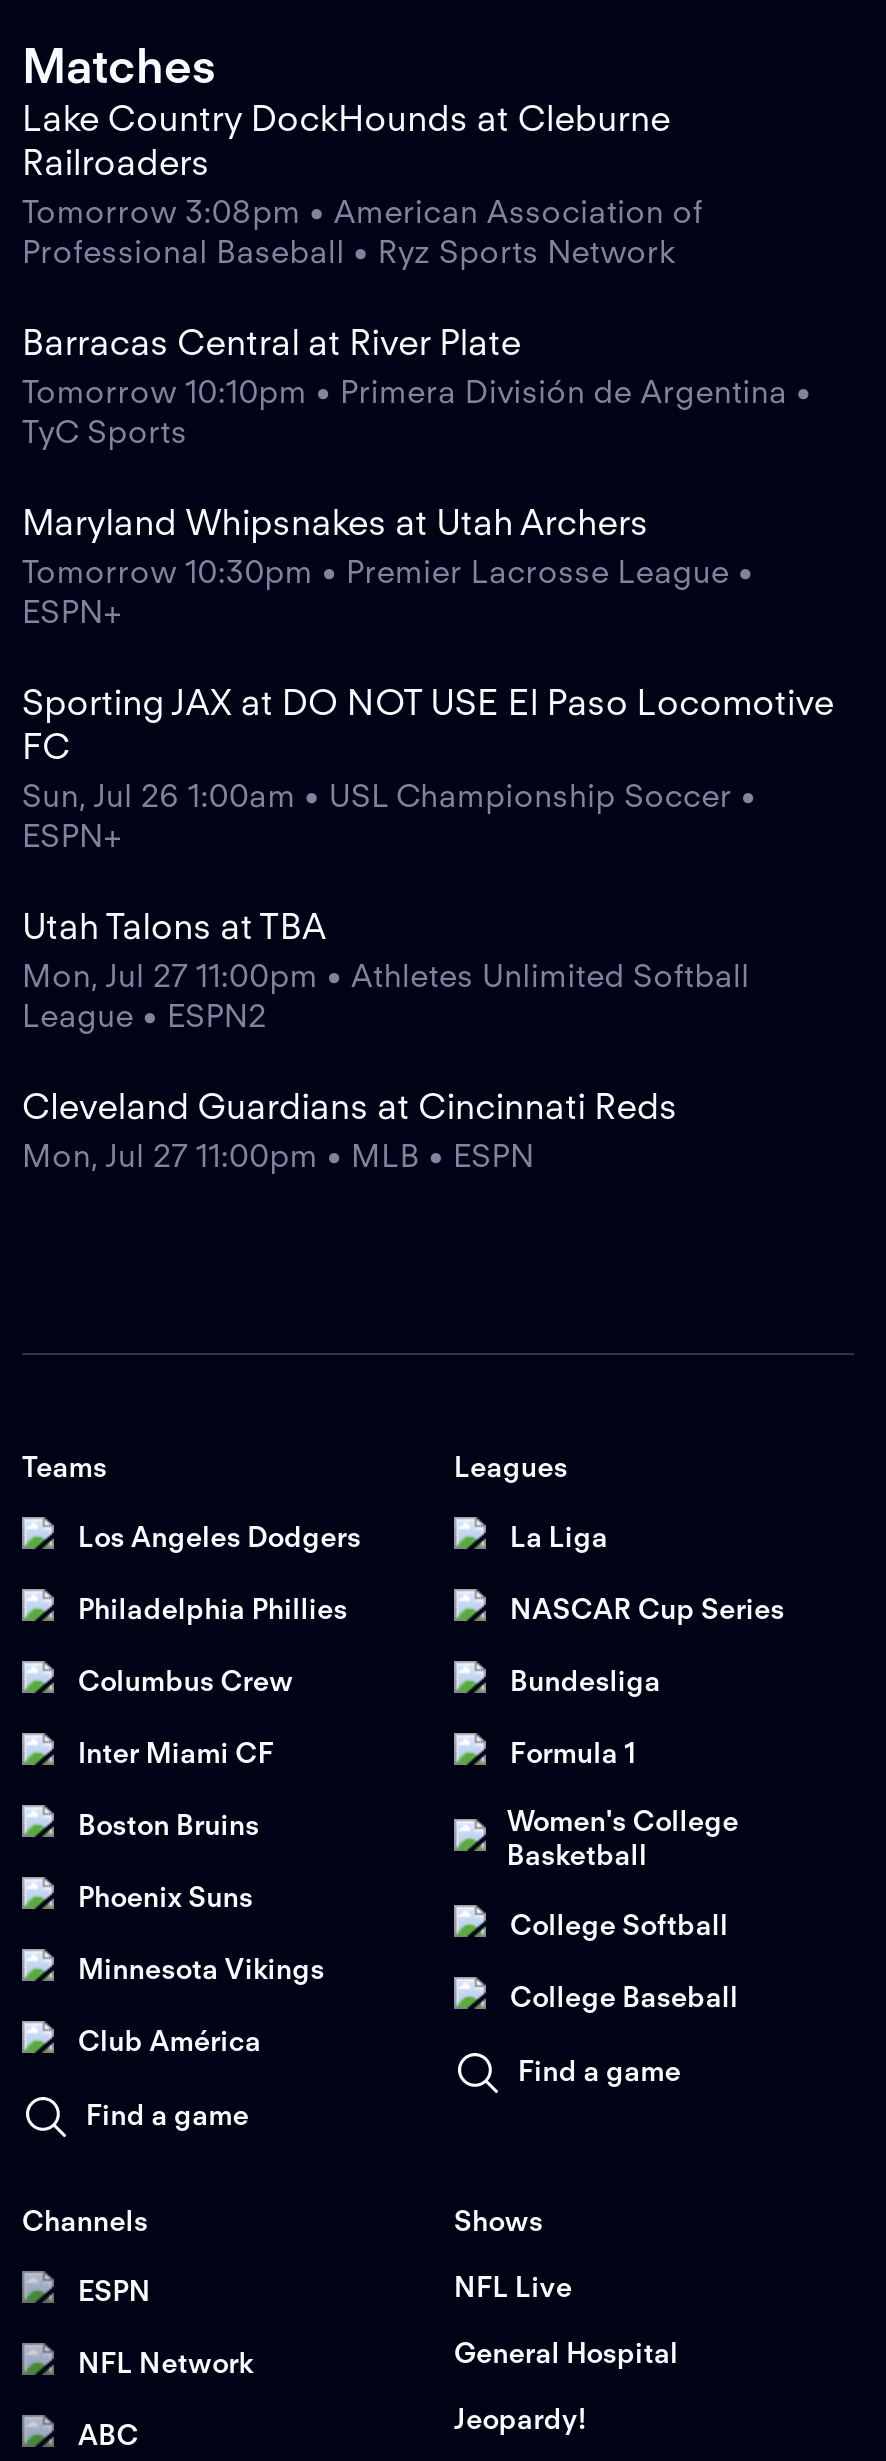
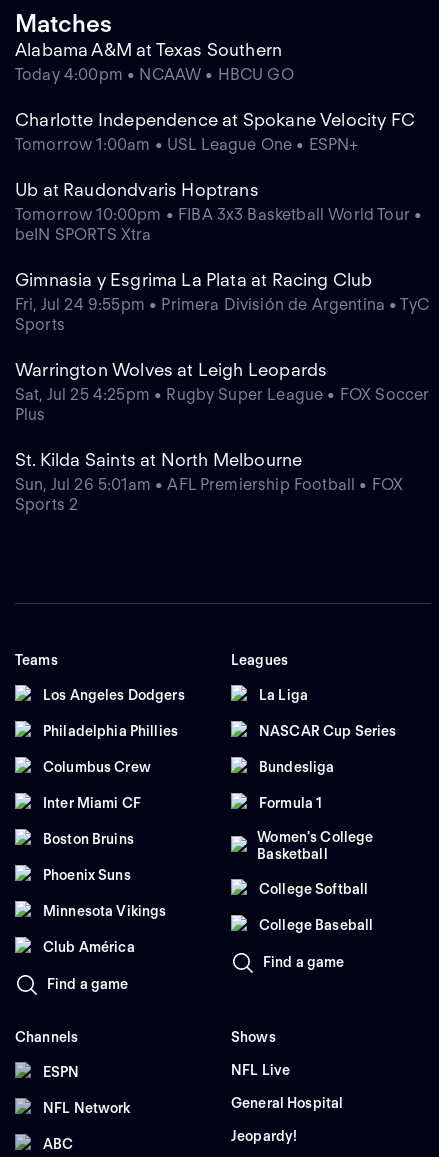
- Lake Country DockHounds at Cleburne
- Railroaders
- Tomorrow 3:08pm • American Association of
- Professional Baseball • Ryz Sports Network
+ Alabama A&M at Texas Southern
+ Today 4:00pm • NCAAW • HBCU GO

- Barracas Central at River Plate
- Tomorrow 10:10pm • Primera División de Argentina •
- TyC Sports
+ Charlotte Independence at Spokane Velocity FC
+ Tomorrow 1:00am • USL League One • ESPN+

- Maryland Whipsnakes at Utah Archers
- Tomorrow 10:30pm • Premier Lacrosse League •
- ESPN+
+ Ub at Raudondvaris Hoptrans
+ Tomorrow 10:00pm • FIBA 3x3 Basketball World Tour •
+ beIN SPORTS Xtra

- Sporting JAX at DO NOT USE El Paso Locomotive
- FC
- Sun, Jul 26 1:00am • USL Championship Soccer •
- ESPN+
+ Gimnasia y Esgrima La Plata at Racing Club
+ Fri, Jul 24 9:55pm • Primera División de Argentina • TyC
+ Sports

- Utah Talons at TBA
- Mon, Jul 27 11:00pm • Athletes Unlimited Softball
- League • ESPN2
+ Warrington Wolves at Leigh Leopards
+ Sat, Jul 25 4:25pm • Rugby Super League • FOX Soccer
+ Plus

- Cleveland Guardians at Cincinnati Reds
- Mon, Jul 27 11:00pm • MLB • ESPN
+ St. Kilda Saints at North Melbourne
+ Sun, Jul 26 5:01am • AFL Premiership Football • FOX
+ Sports 2
